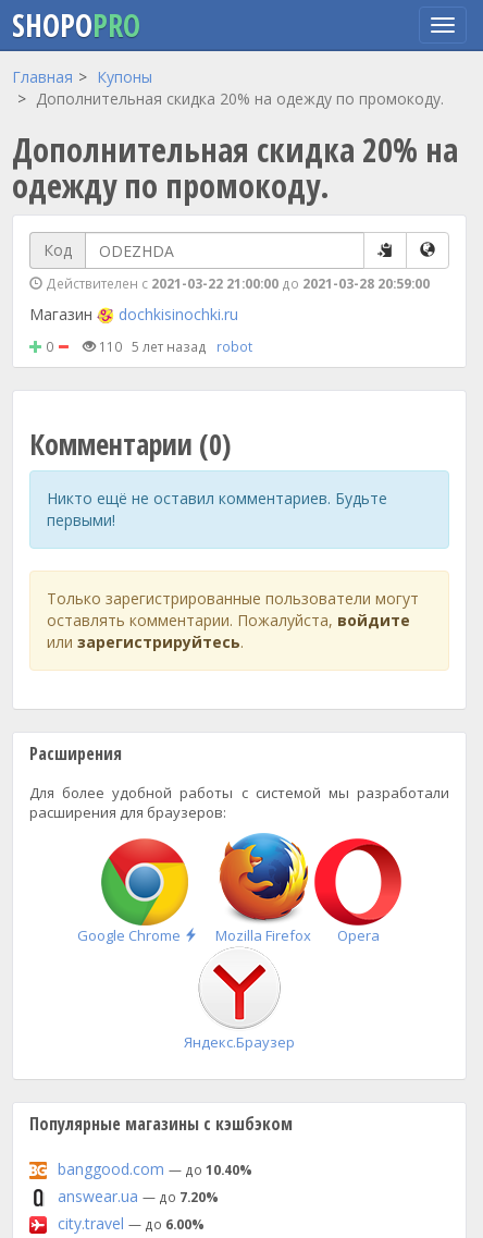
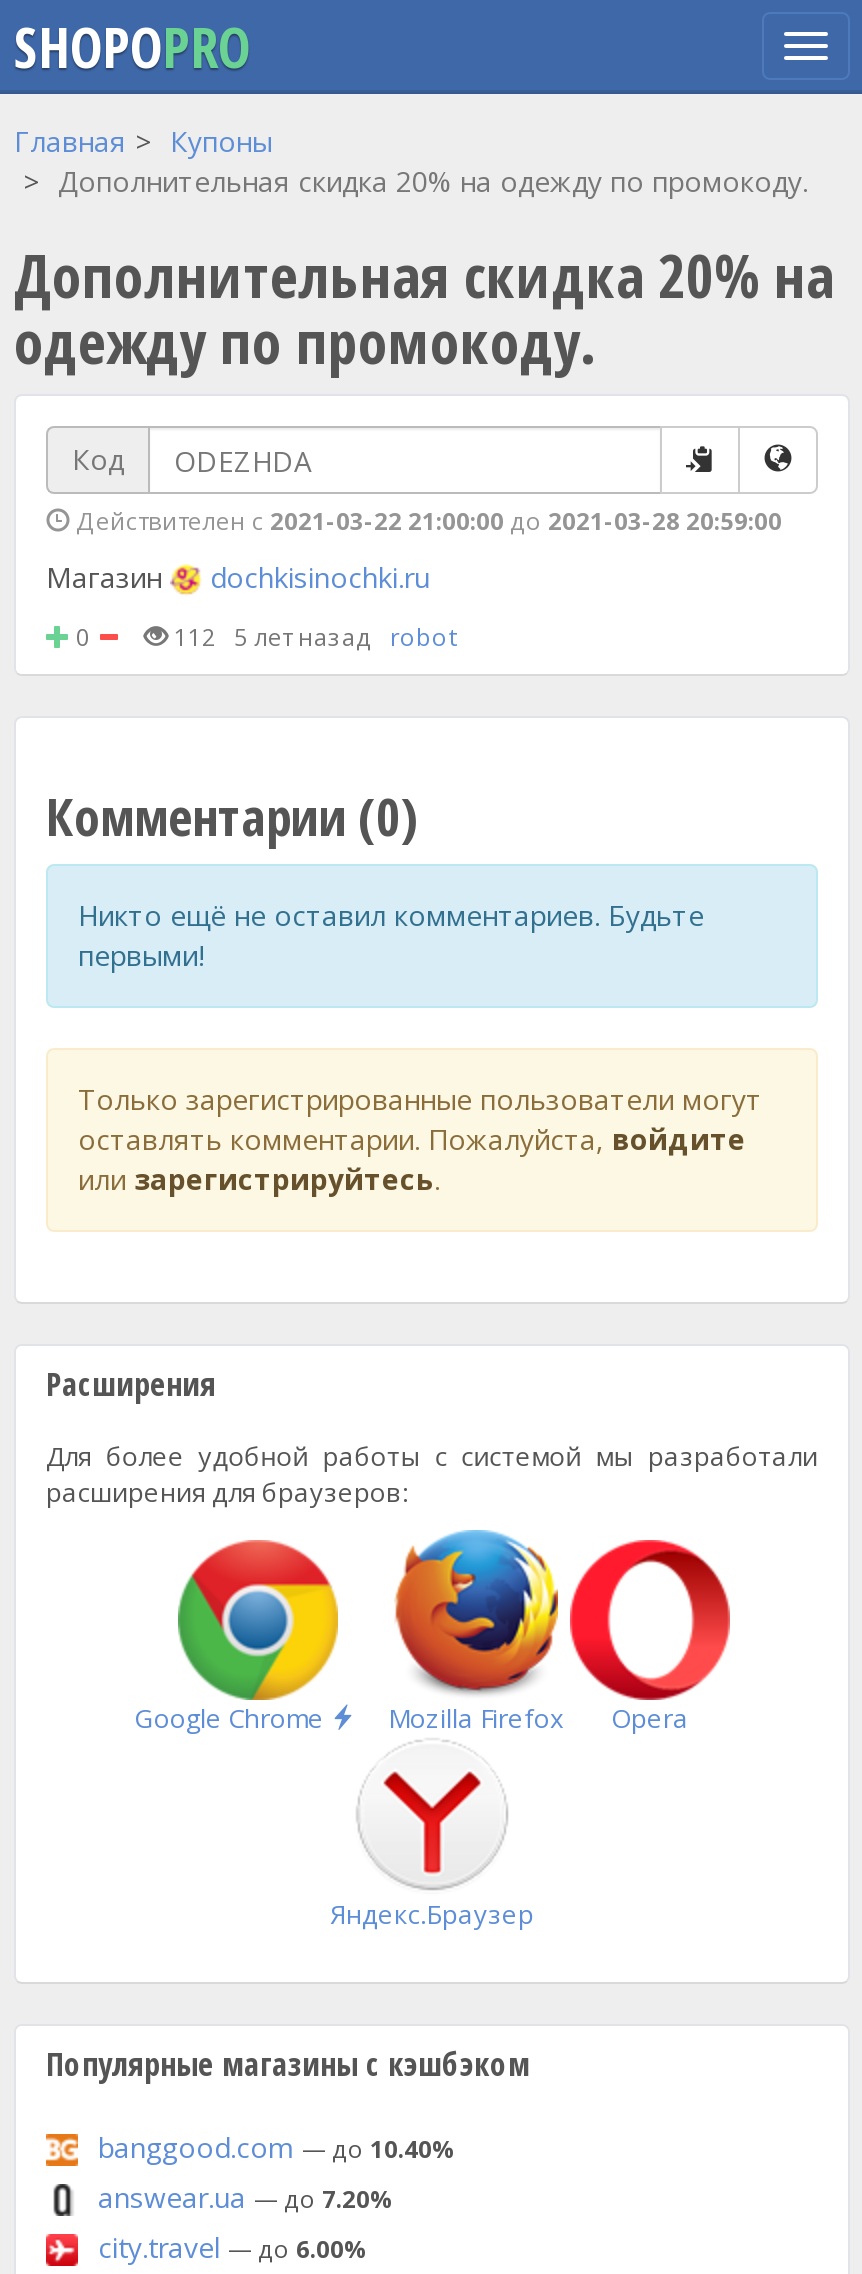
- 110 5 лет назад robot
+ 112 5 лет назад robot
